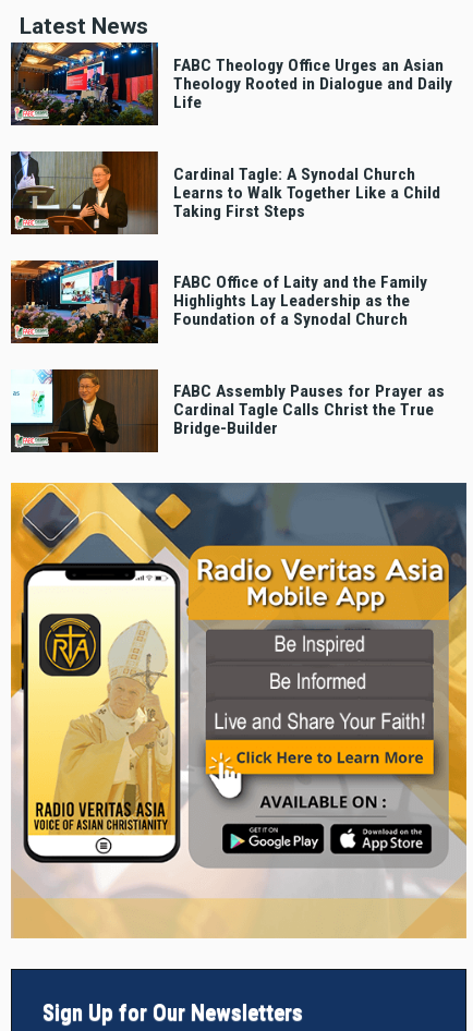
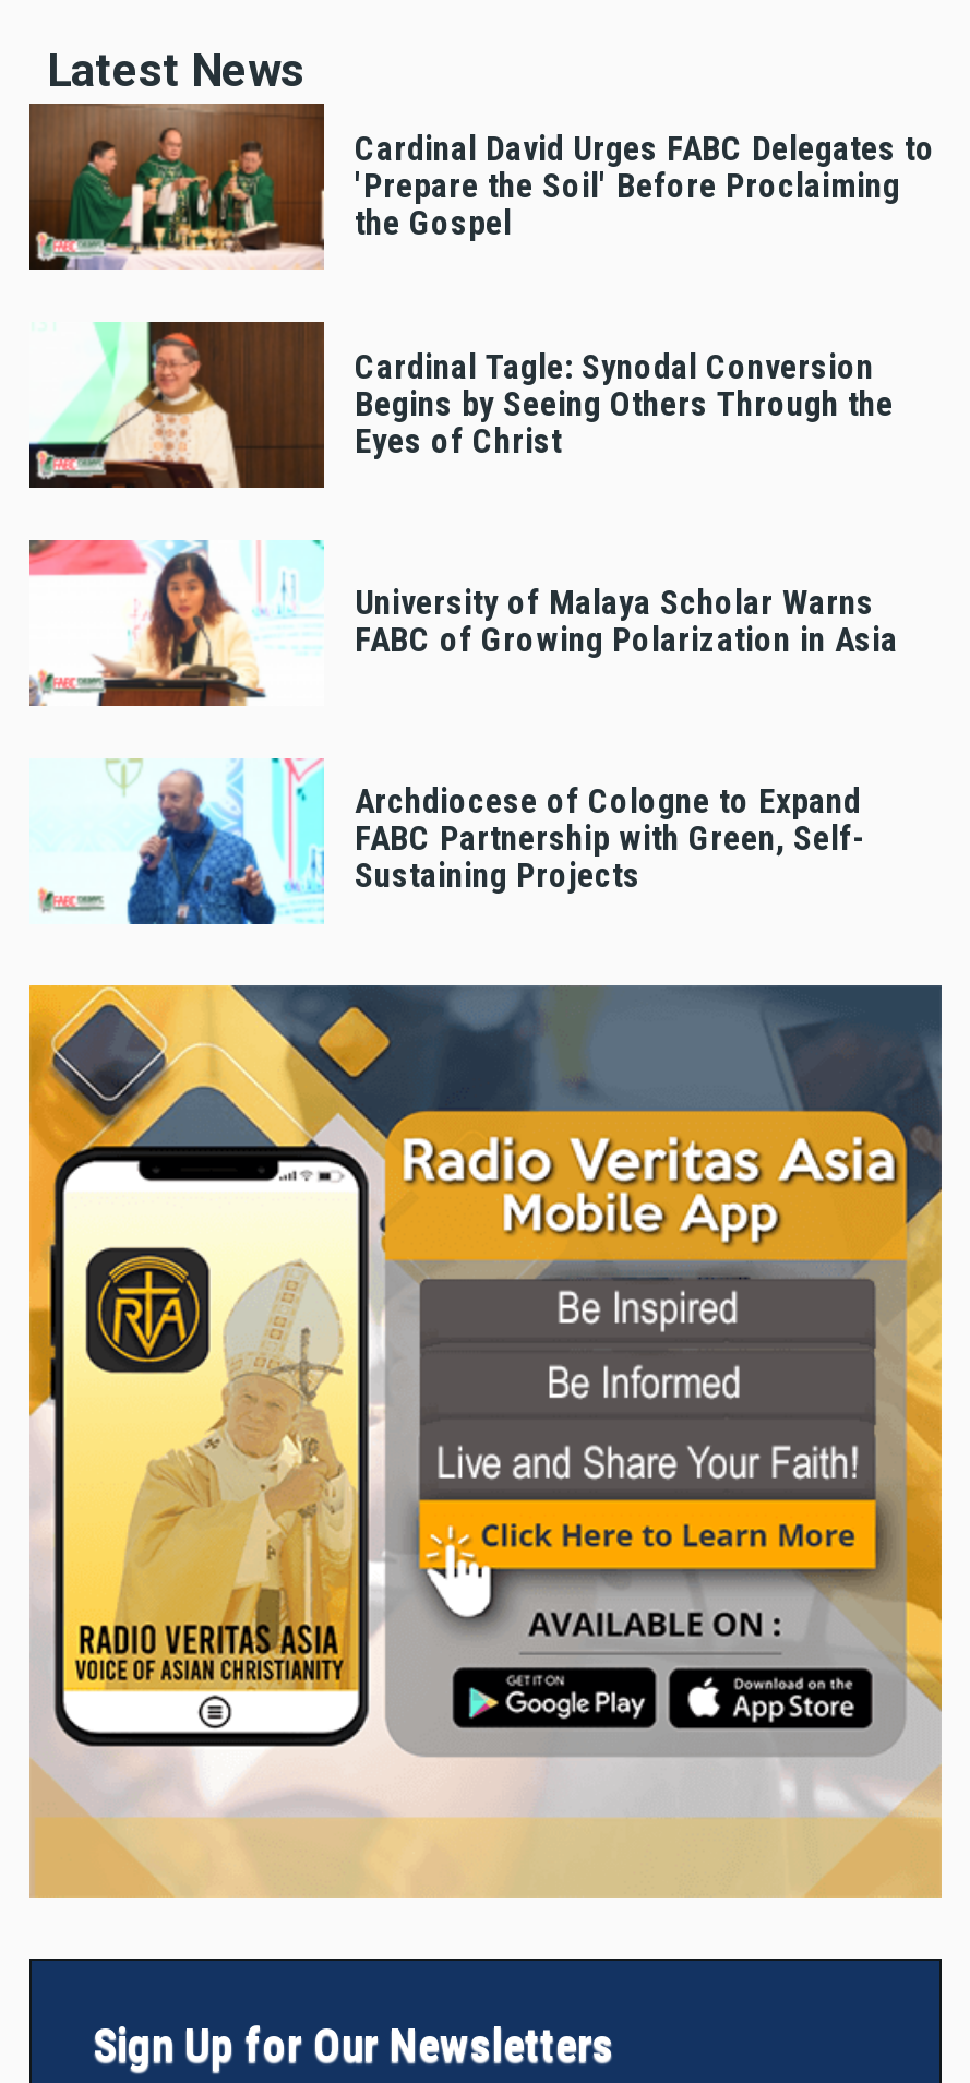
- [image]
- FABC Theology Office Urges an Asian
- Theology Rooted in Dialogue and Daily
- Life
+ [image]
+ Cardinal David Urges FABC Delegates to
+ 'Prepare the Soil' Before Proclaiming
+ the Gospel

- [image]
- Cardinal Tagle: A Synodal Church
- Learns to Walk Together Like a Child
- Taking First Steps
+ [image]
+ Cardinal Tagle: Synodal Conversion
+ Begins by Seeing Others Through the
+ Eyes of Christ

- [image]
- FABC Office of Laity and the Family
- Highlights Lay Leadership as the
- Foundation of a Synodal Church
+ [image]
+ University of Malaya Scholar Warns
+ FABC of Growing Polarization in Asia

- [image]
- FABC Assembly Pauses for Prayer as
- Cardinal Tagle Calls Christ the True
- Bridge-Builder
+ [image]
+ Archdiocese of Cologne to Expand
+ FABC Partnership with Green, Self-
+ Sustaining Projects
